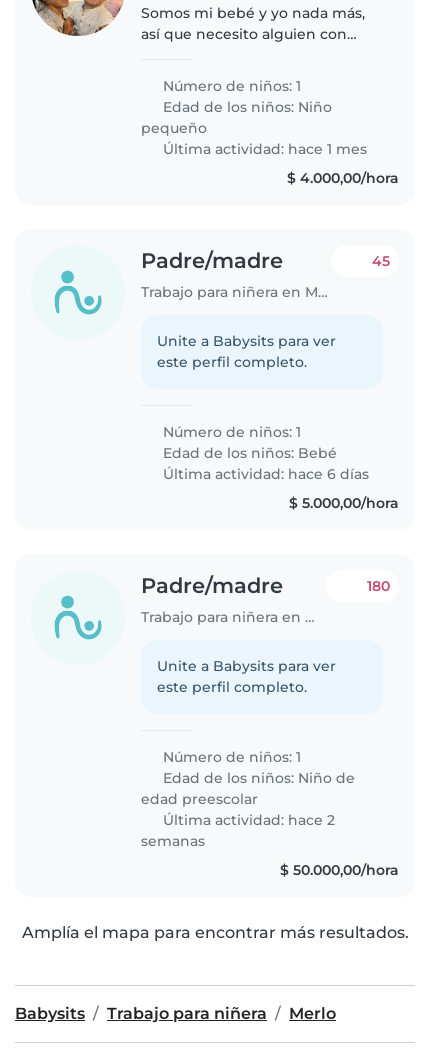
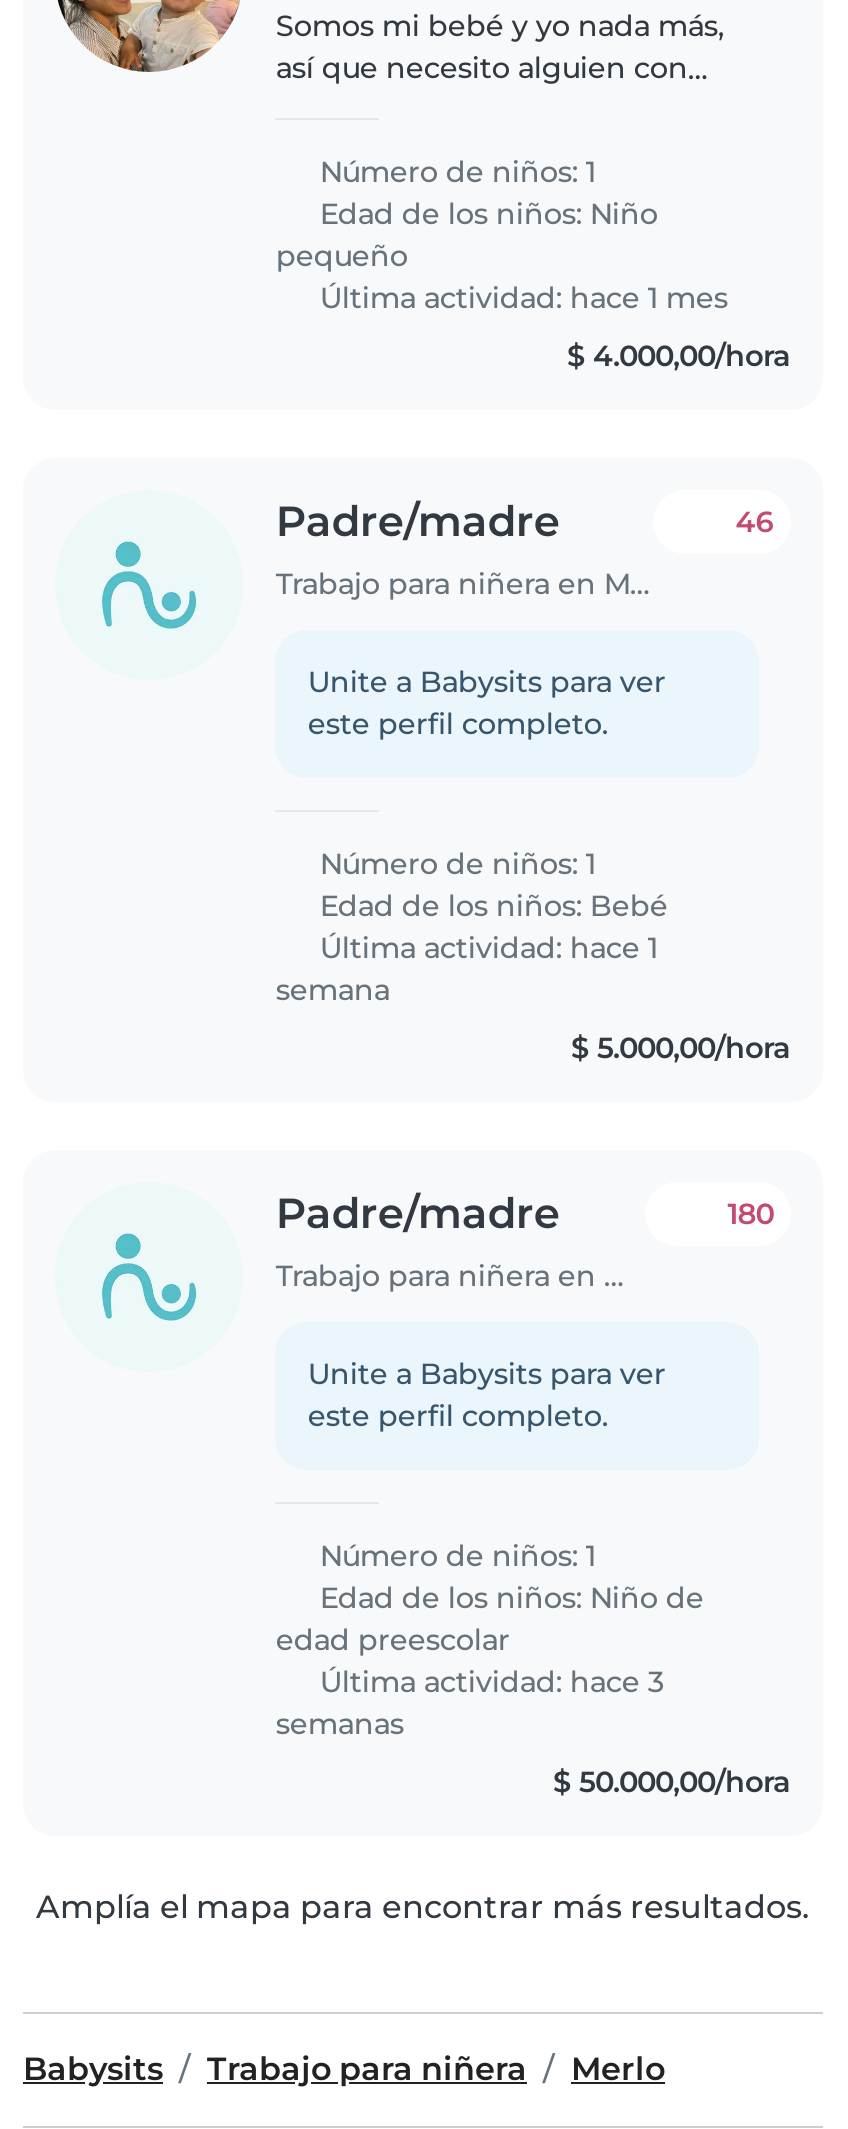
- 45
+ 46

- Última actividad: hace 6 días
+ Última actividad: hace 1
+ semana

- Última actividad: hace 2
+ Última actividad: hace 3
